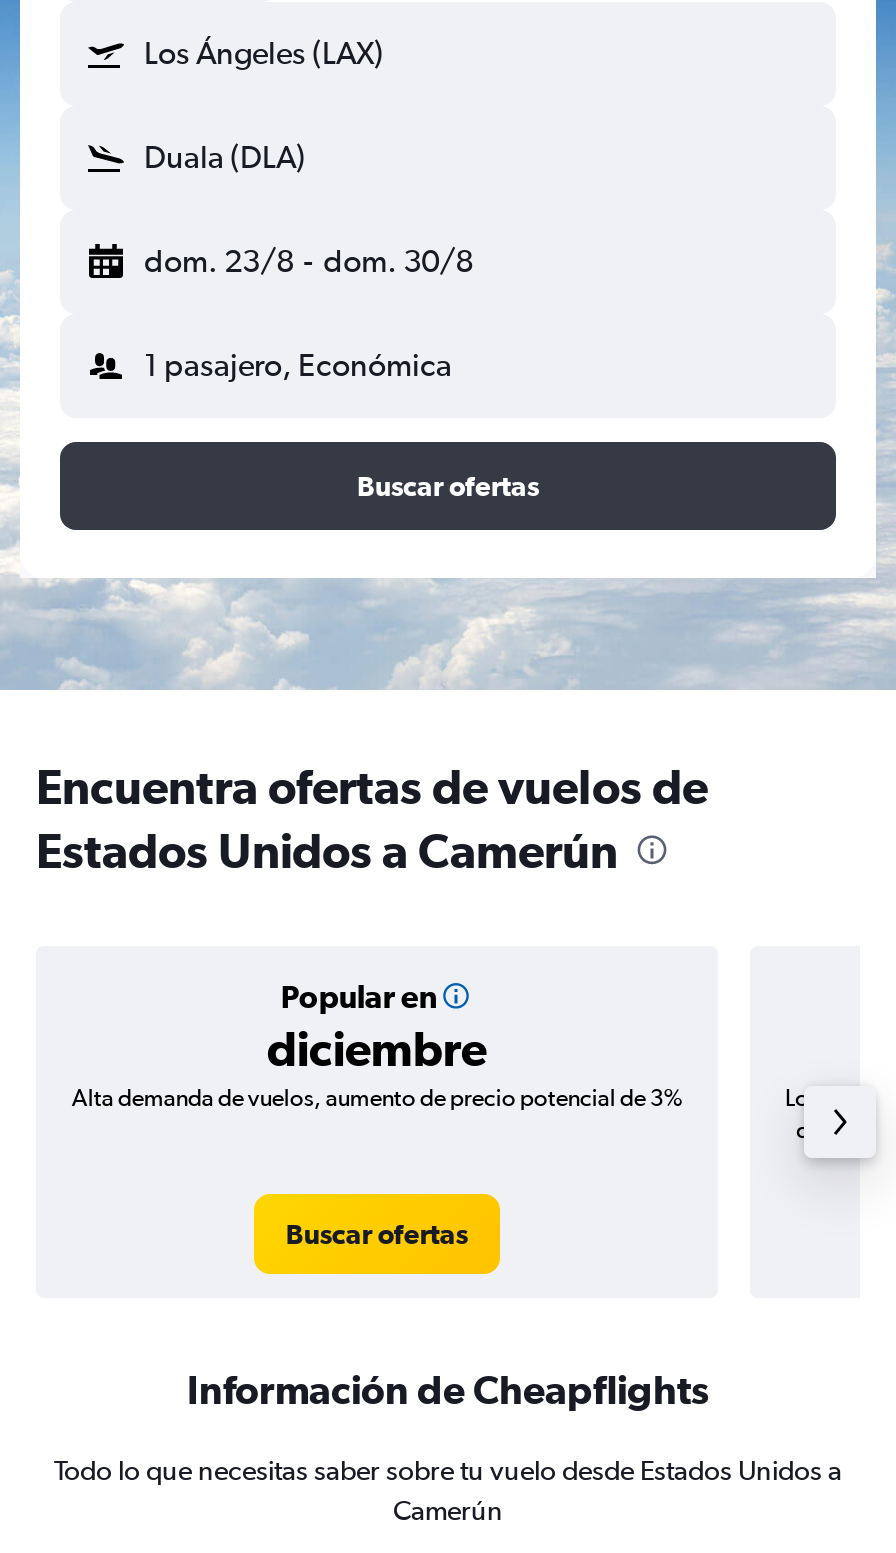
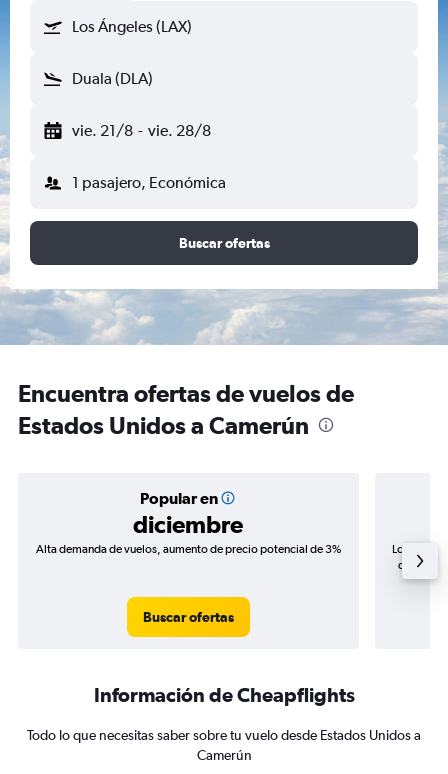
- dom. 23/8 - dom. 30/8
+ vie. 21/8 - vie. 28/8
